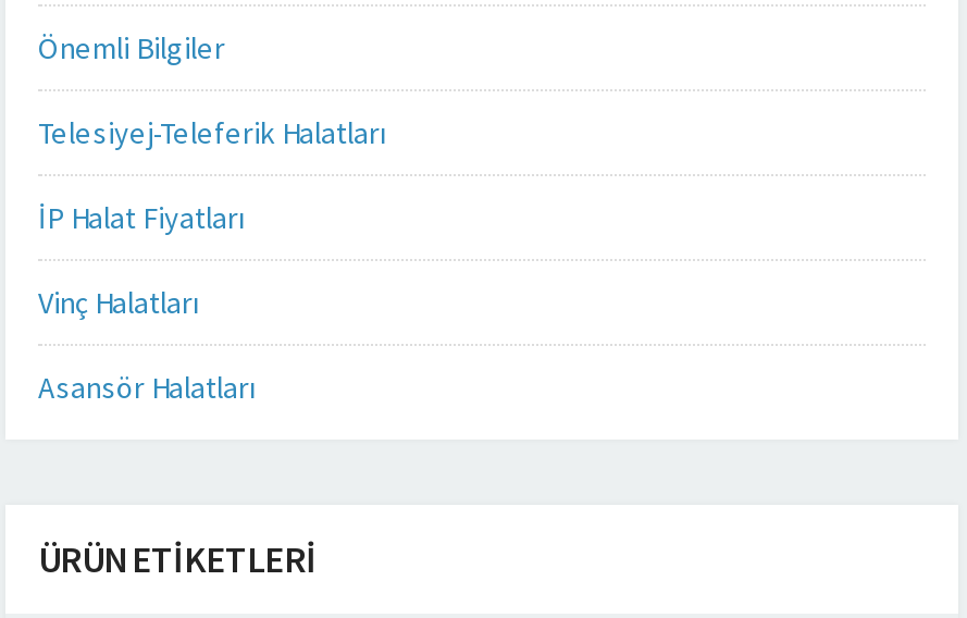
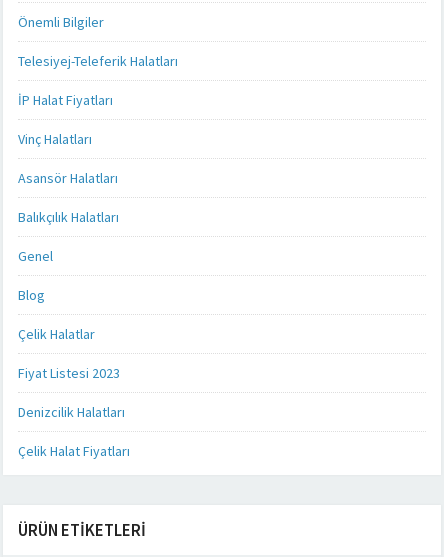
+ Balıkçılık Halatları
+ Genel
+ Blog
+ Çelik Halatlar
+ Fiyat Listesi 2023
+ Denizcilik Halatları
+ Çelik Halat Fiyatları
